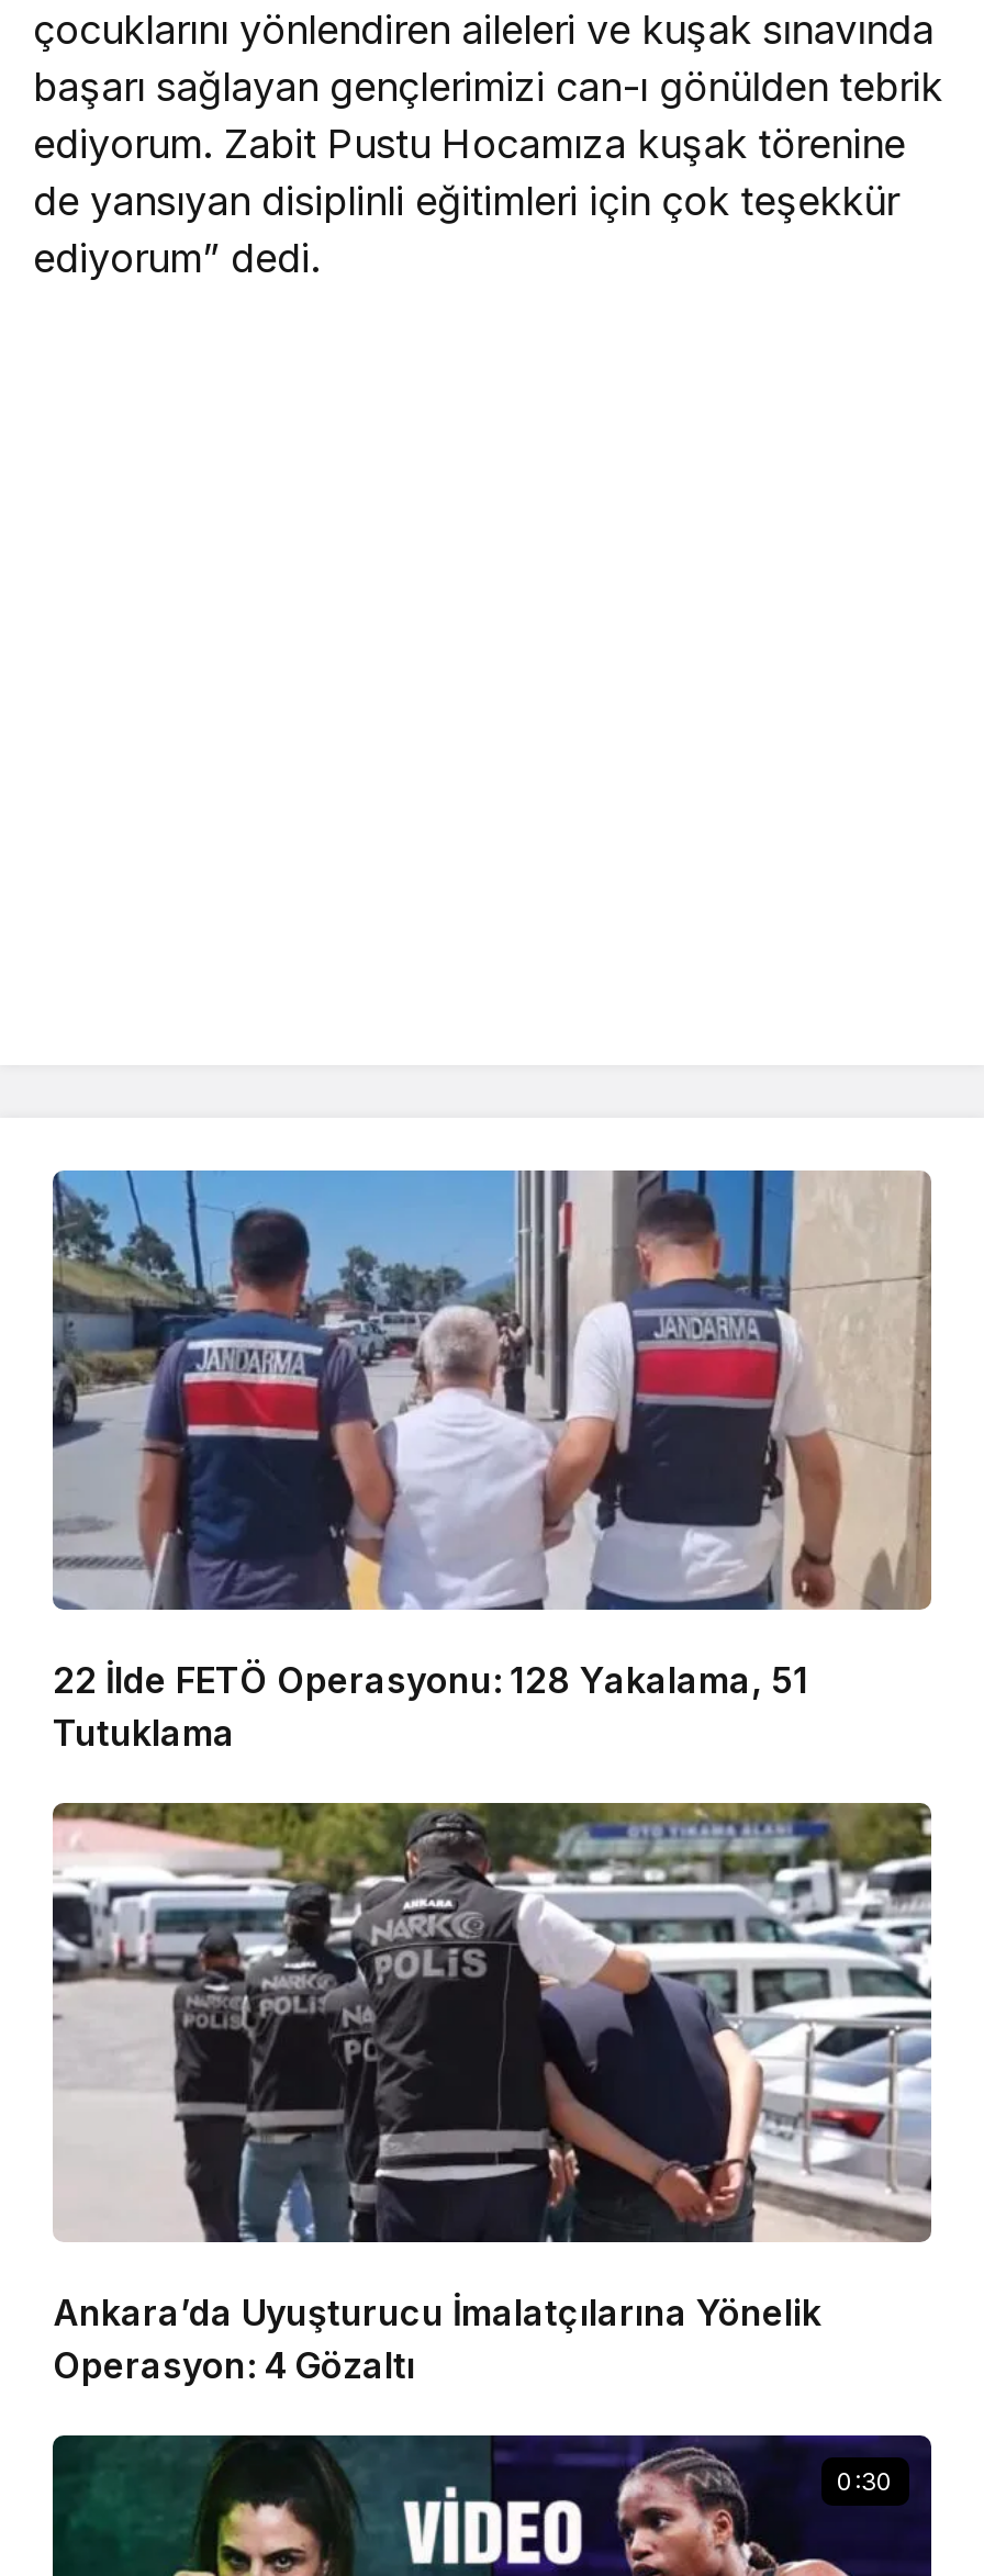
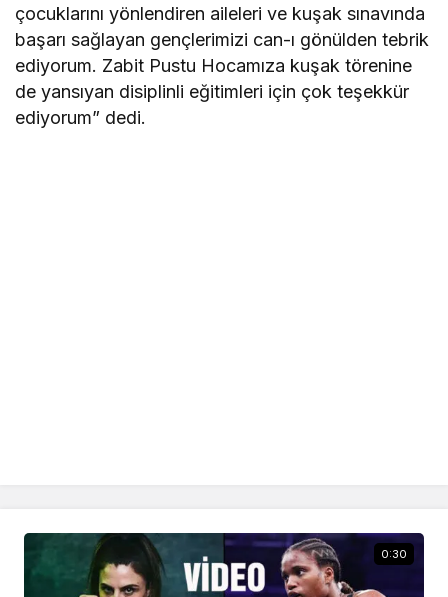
- [image]
- 22 İlde FETÖ Operasyonu: 128 Yakalama, 51
- Tutuklama

- [image]
- Ankara’da Uyuşturucu İmalatçılarına Yönelik
- Operasyon: 4 Gözaltı
